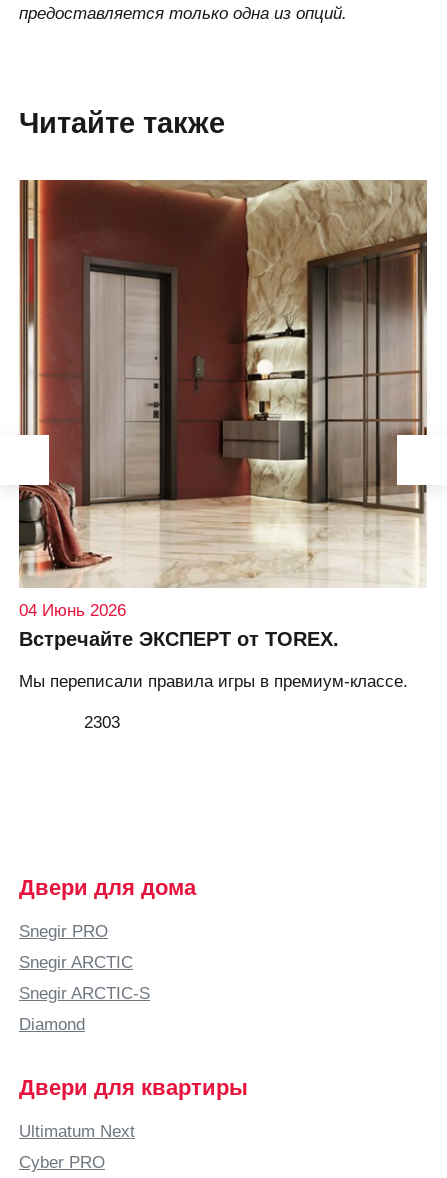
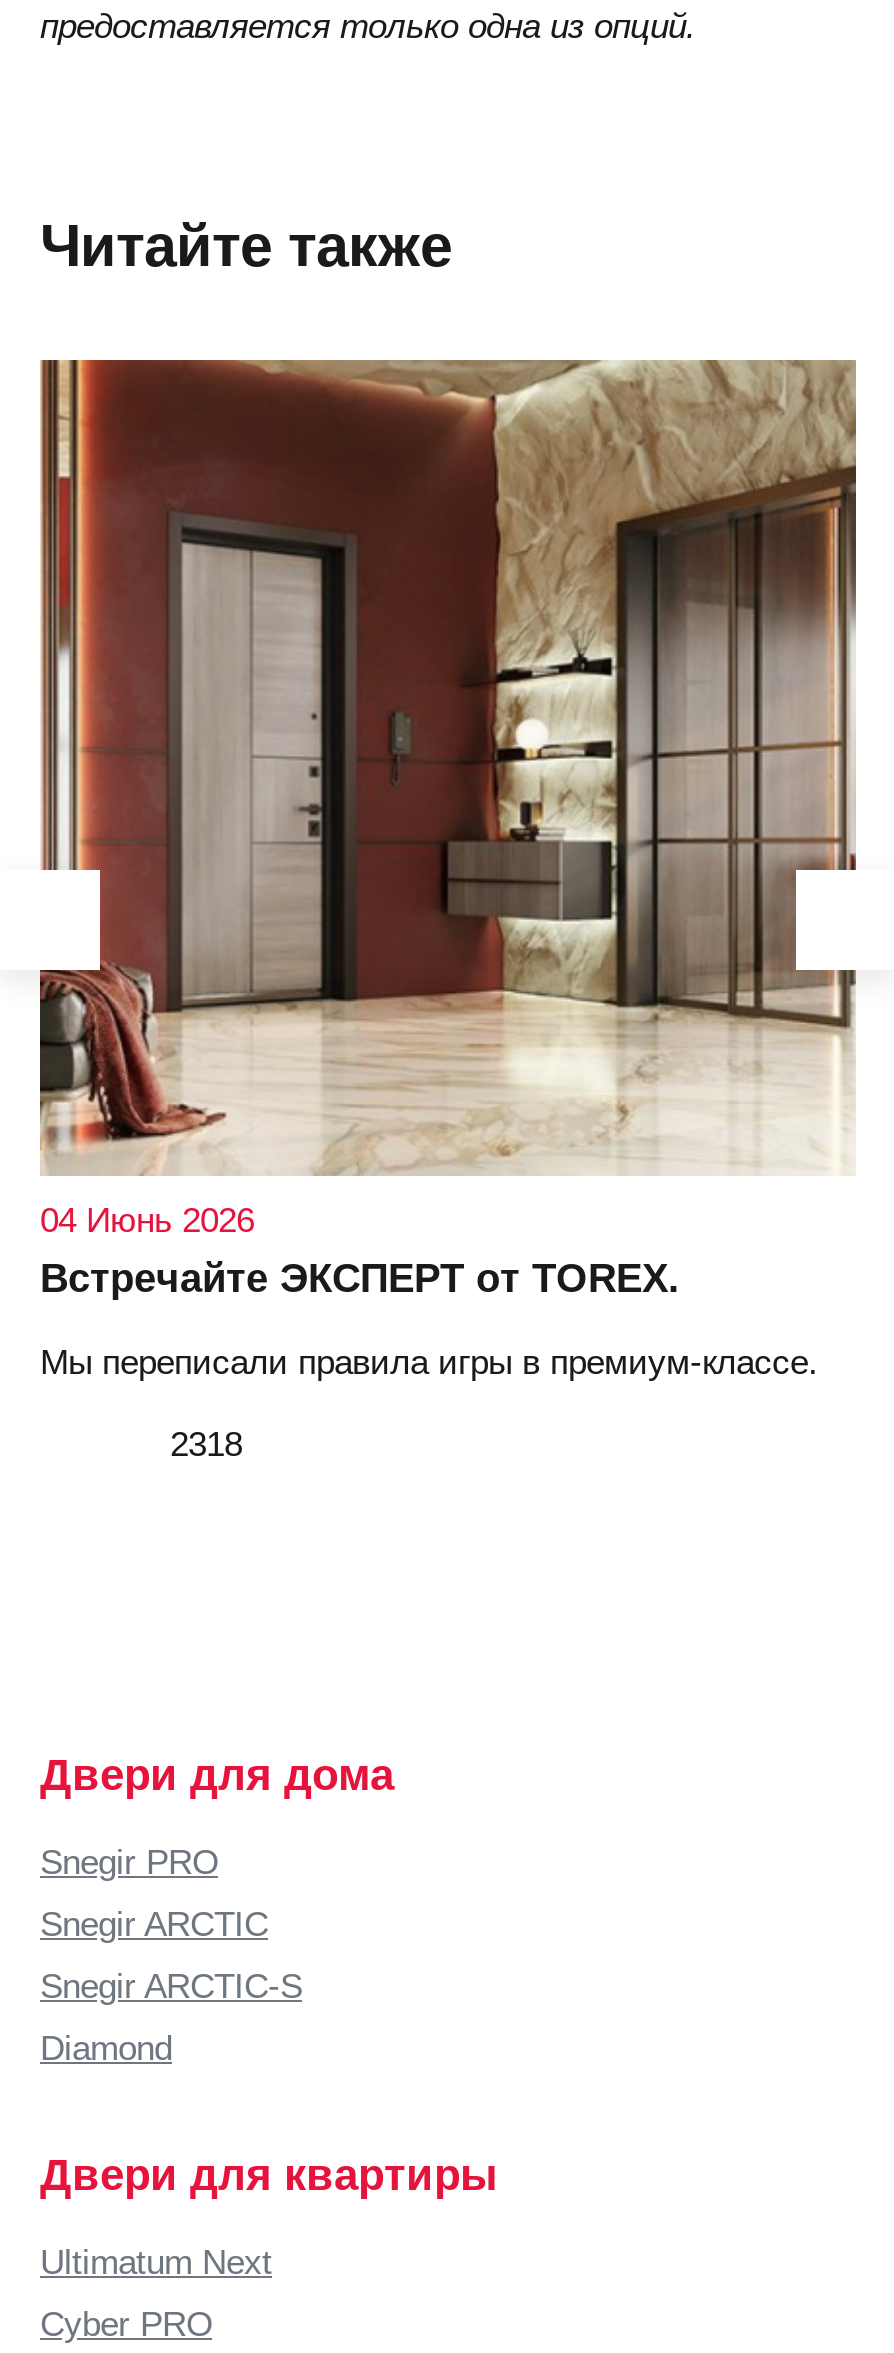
- 2303
+ 2318
